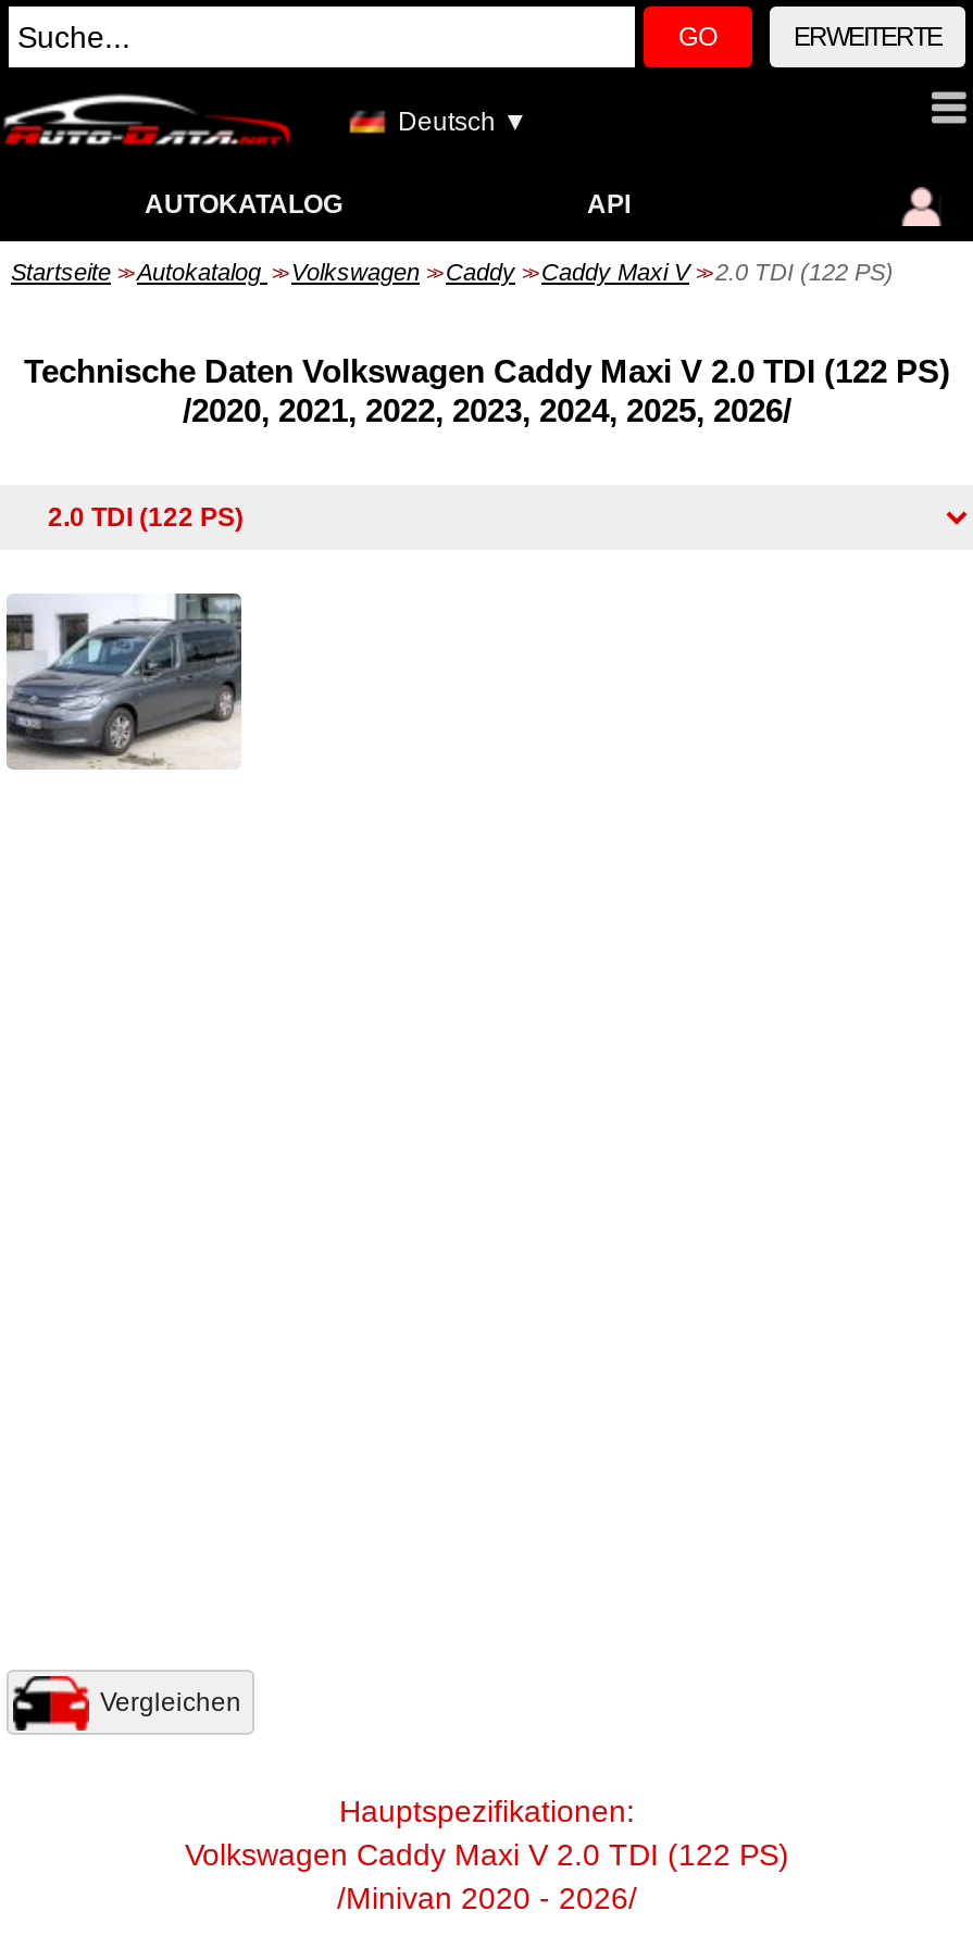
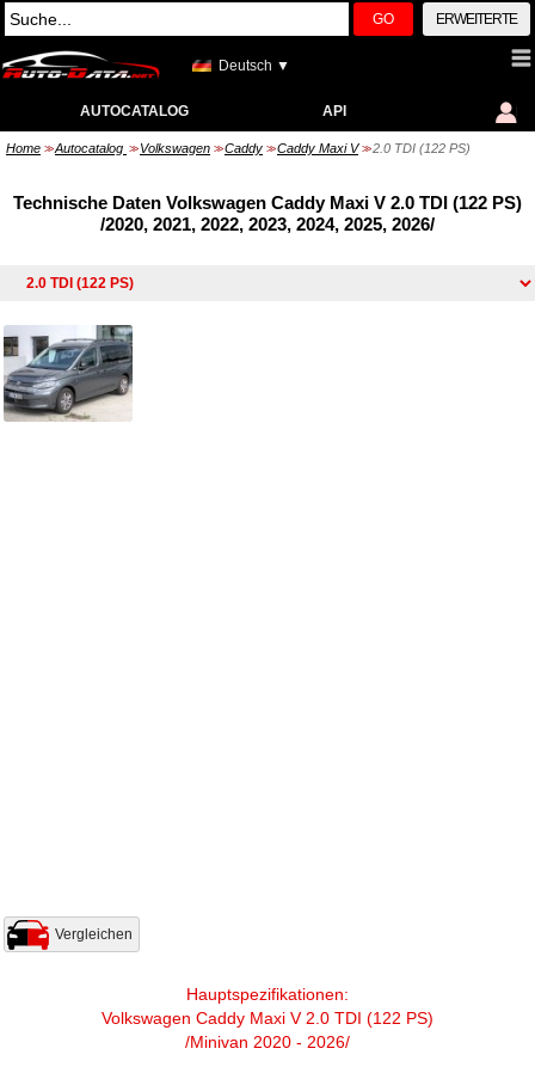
- AUTOKATALOG
+ AUTOCATALOG

- Startseite >> Autokatalog >> Volkswagen >> Caddy >> Caddy Maxi V >> 2.0 TDI (122 PS)
+ Home >> Autocatalog >> Volkswagen >> Caddy >> Caddy Maxi V >> 2.0 TDI (122 PS)
